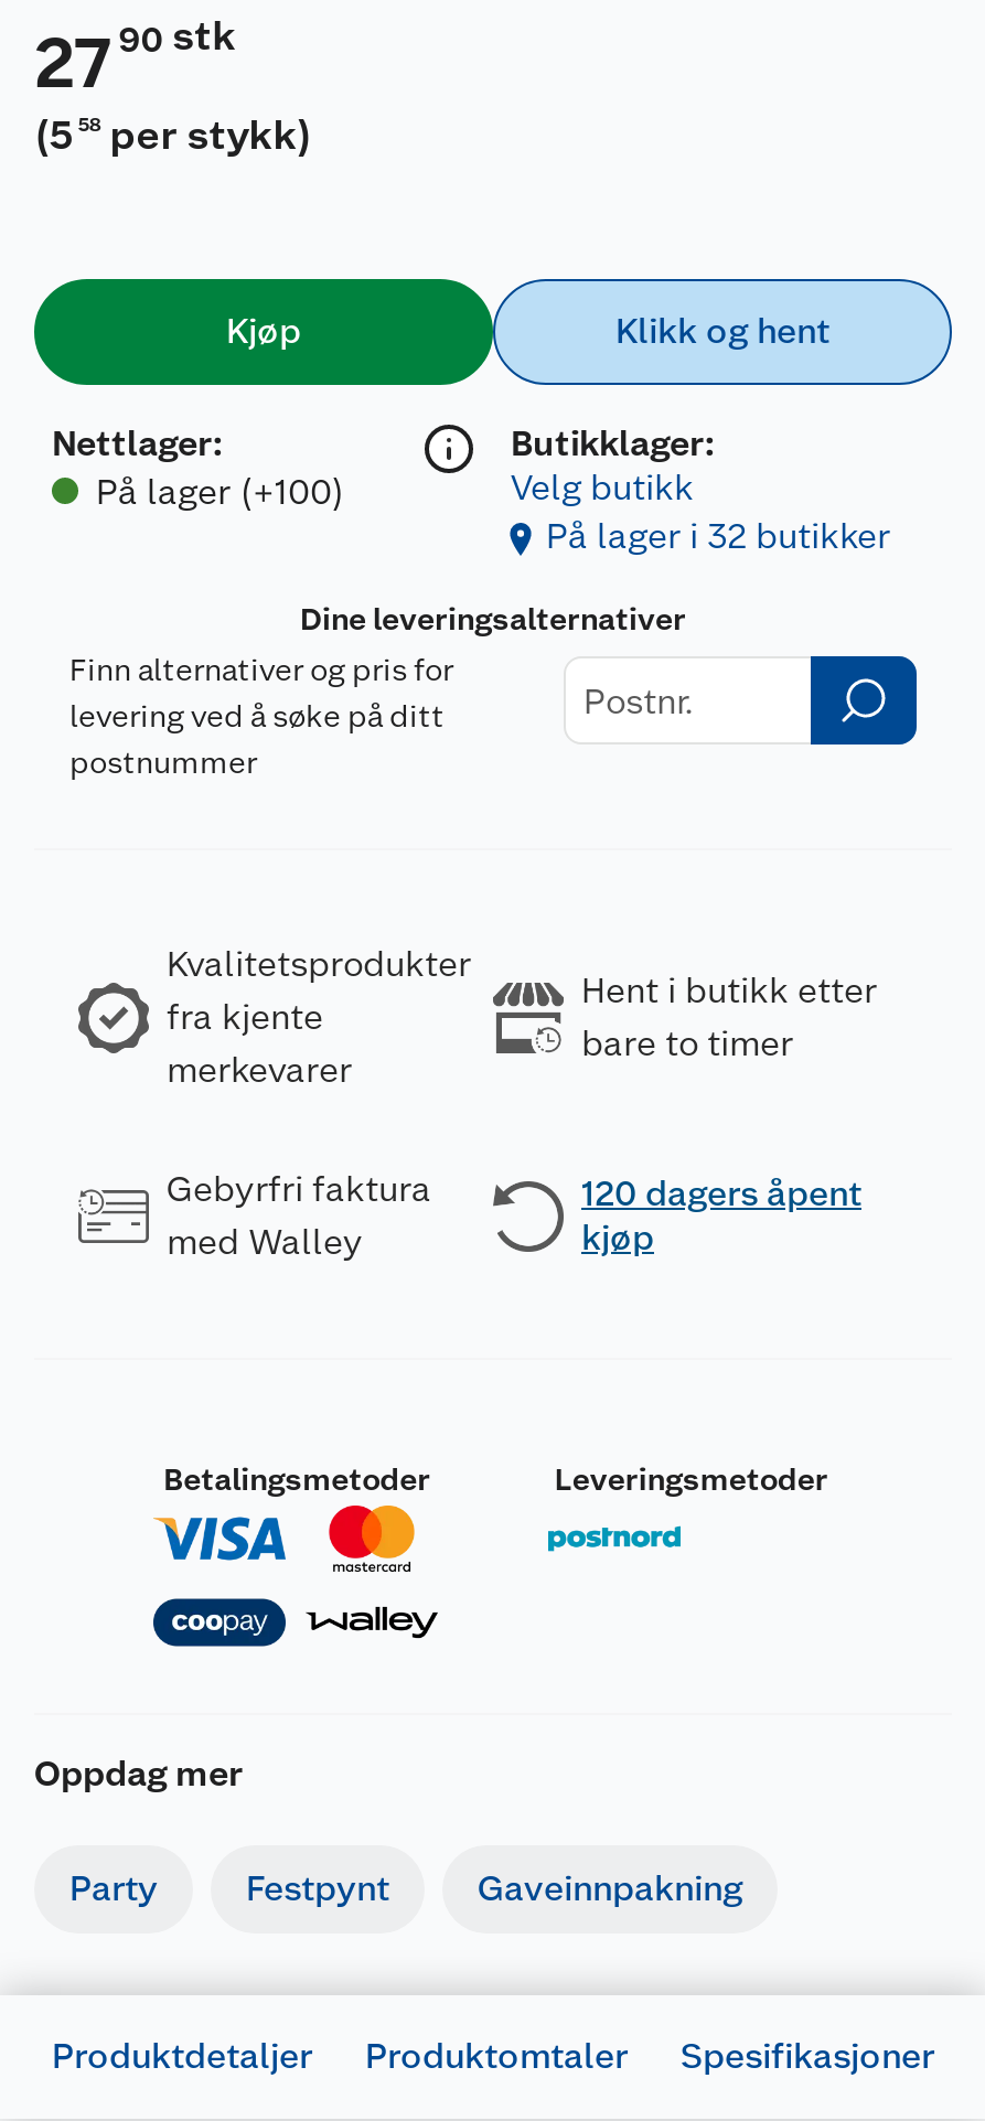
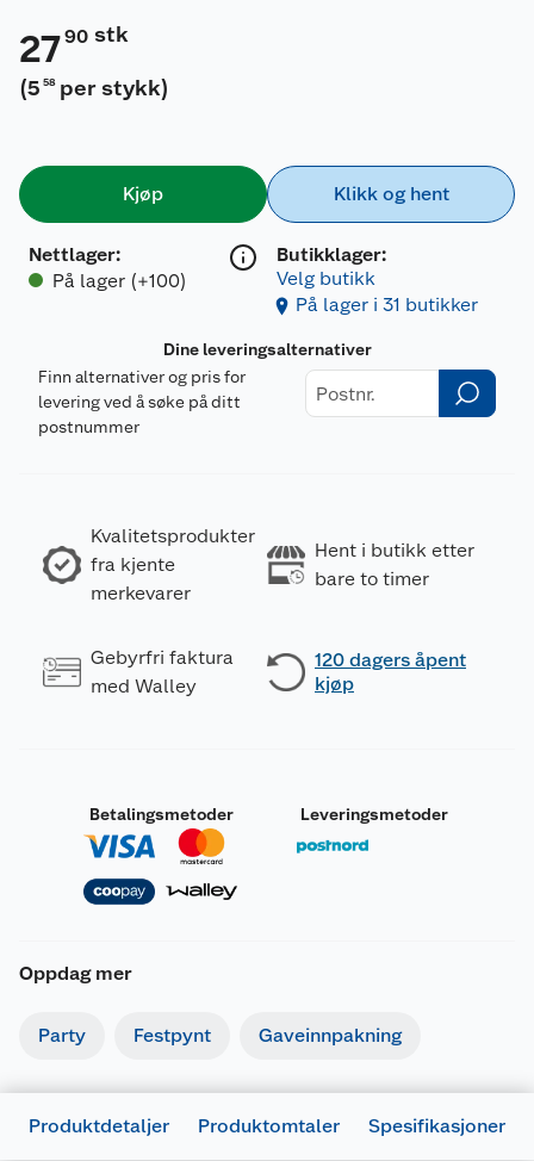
- På lager i 32 butikker
+ På lager i 31 butikker
